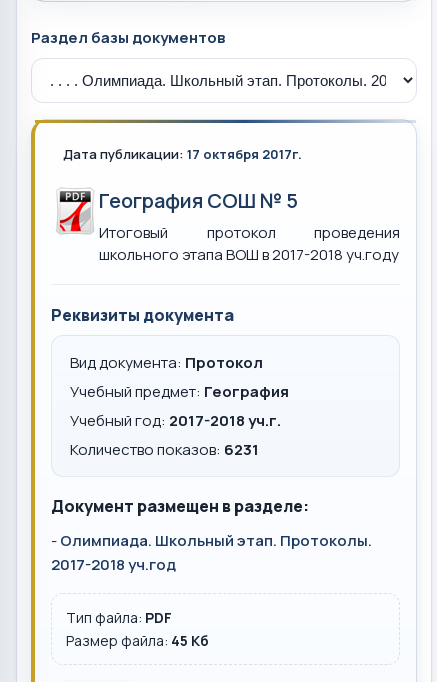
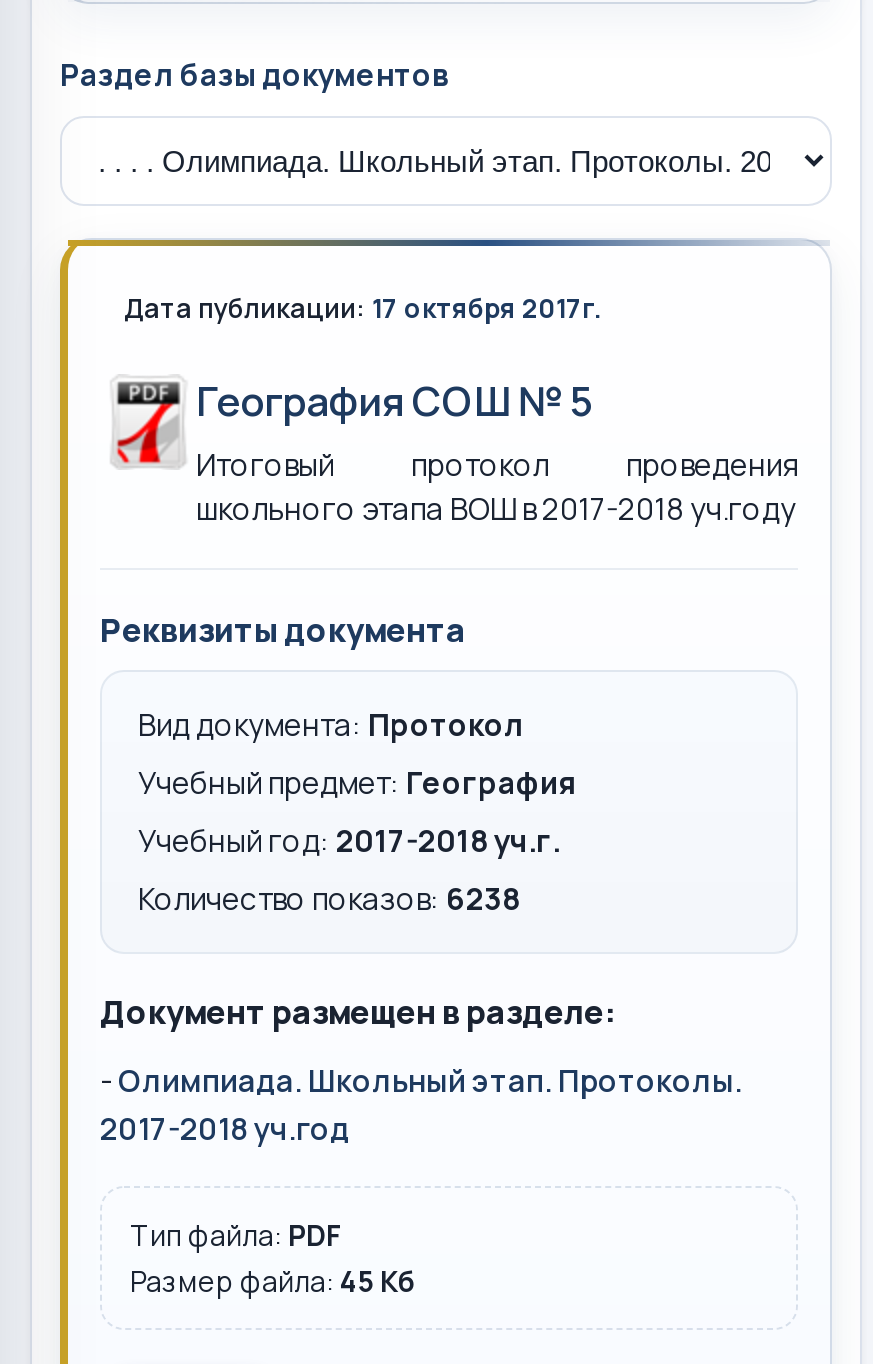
- Количество показов: 6231
+ Количество показов: 6238
